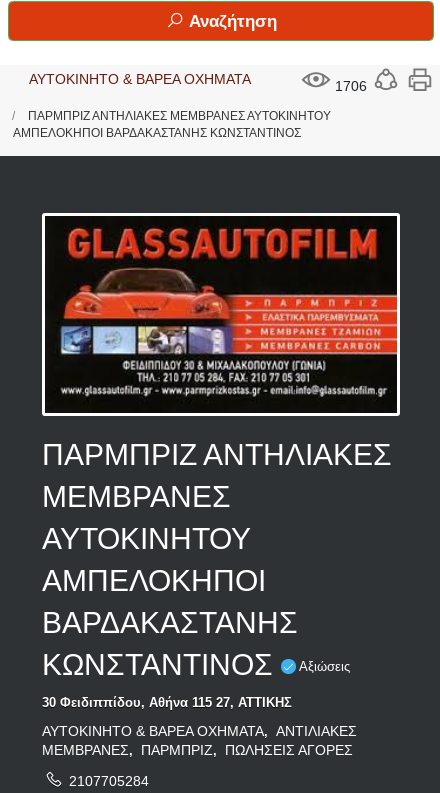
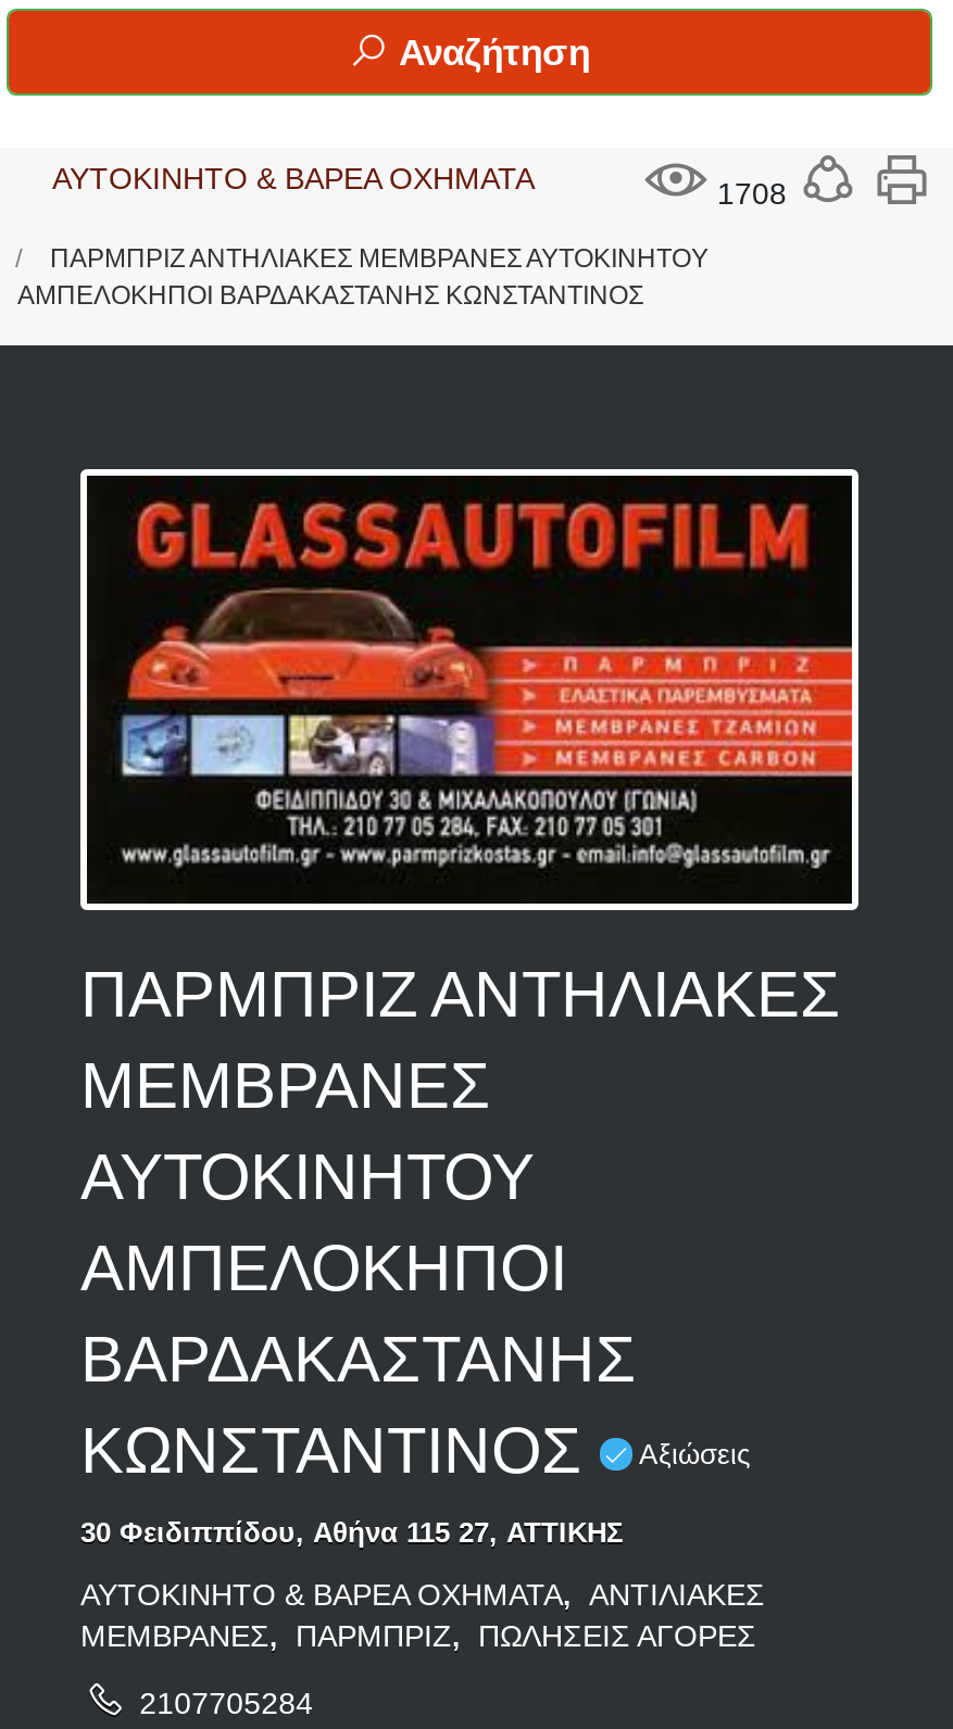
- 1706
+ 1708
